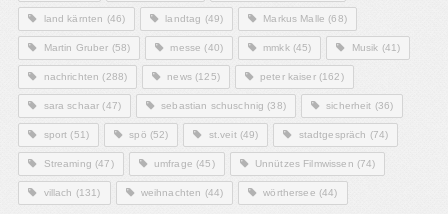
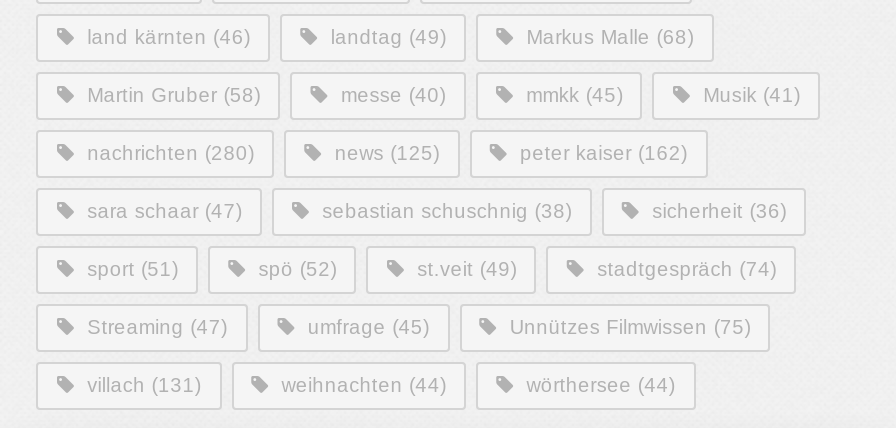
- nachrichten (288)
+ nachrichten (280)

- Unnützes Filmwissen (74)
+ Unnützes Filmwissen (75)
